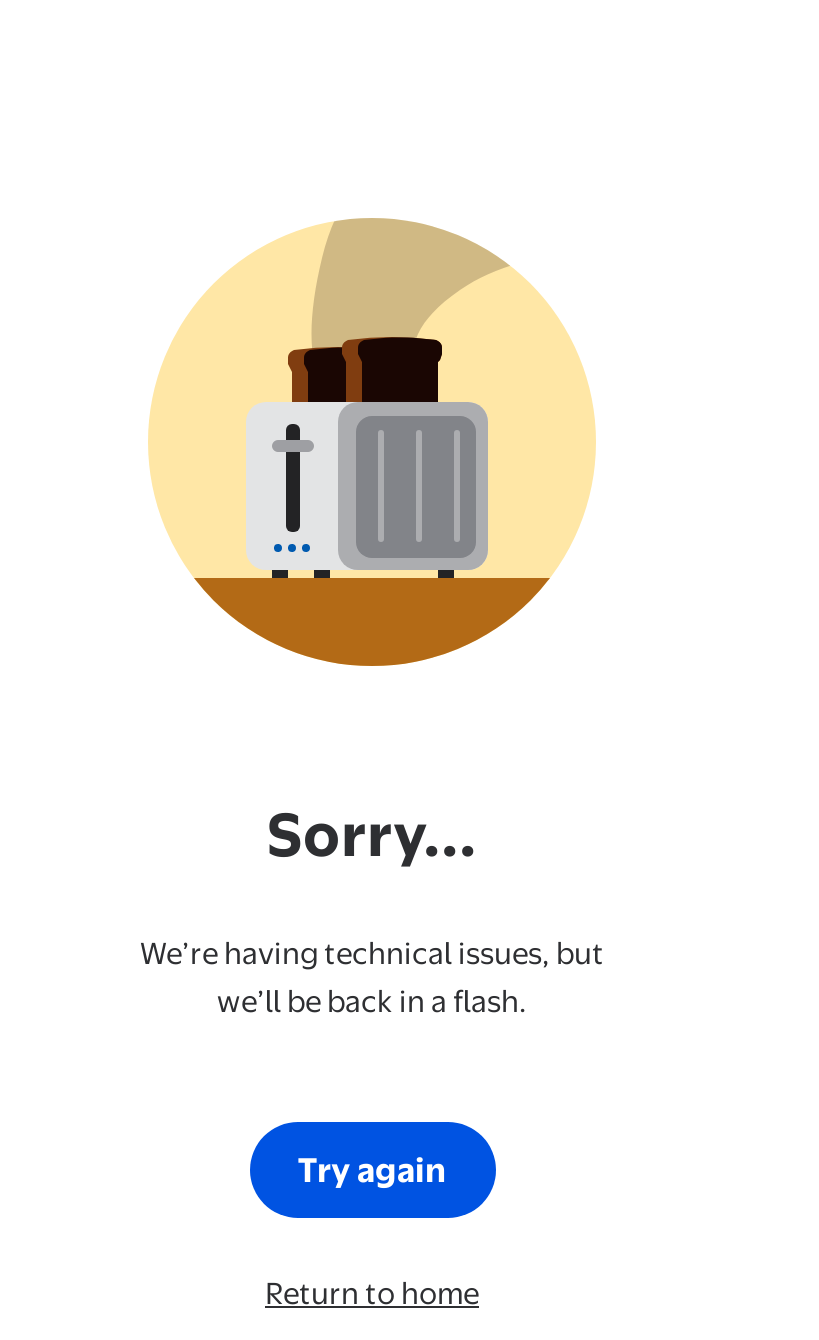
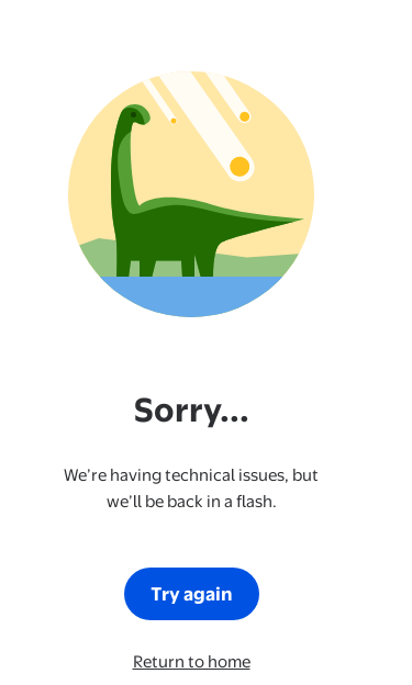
- [image]
+ [image]
